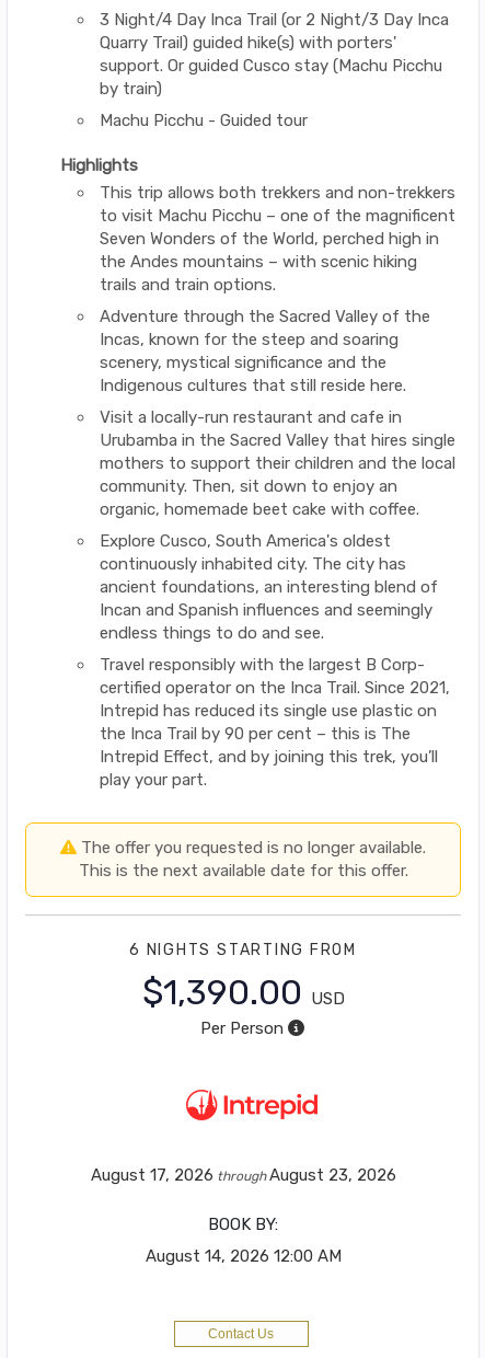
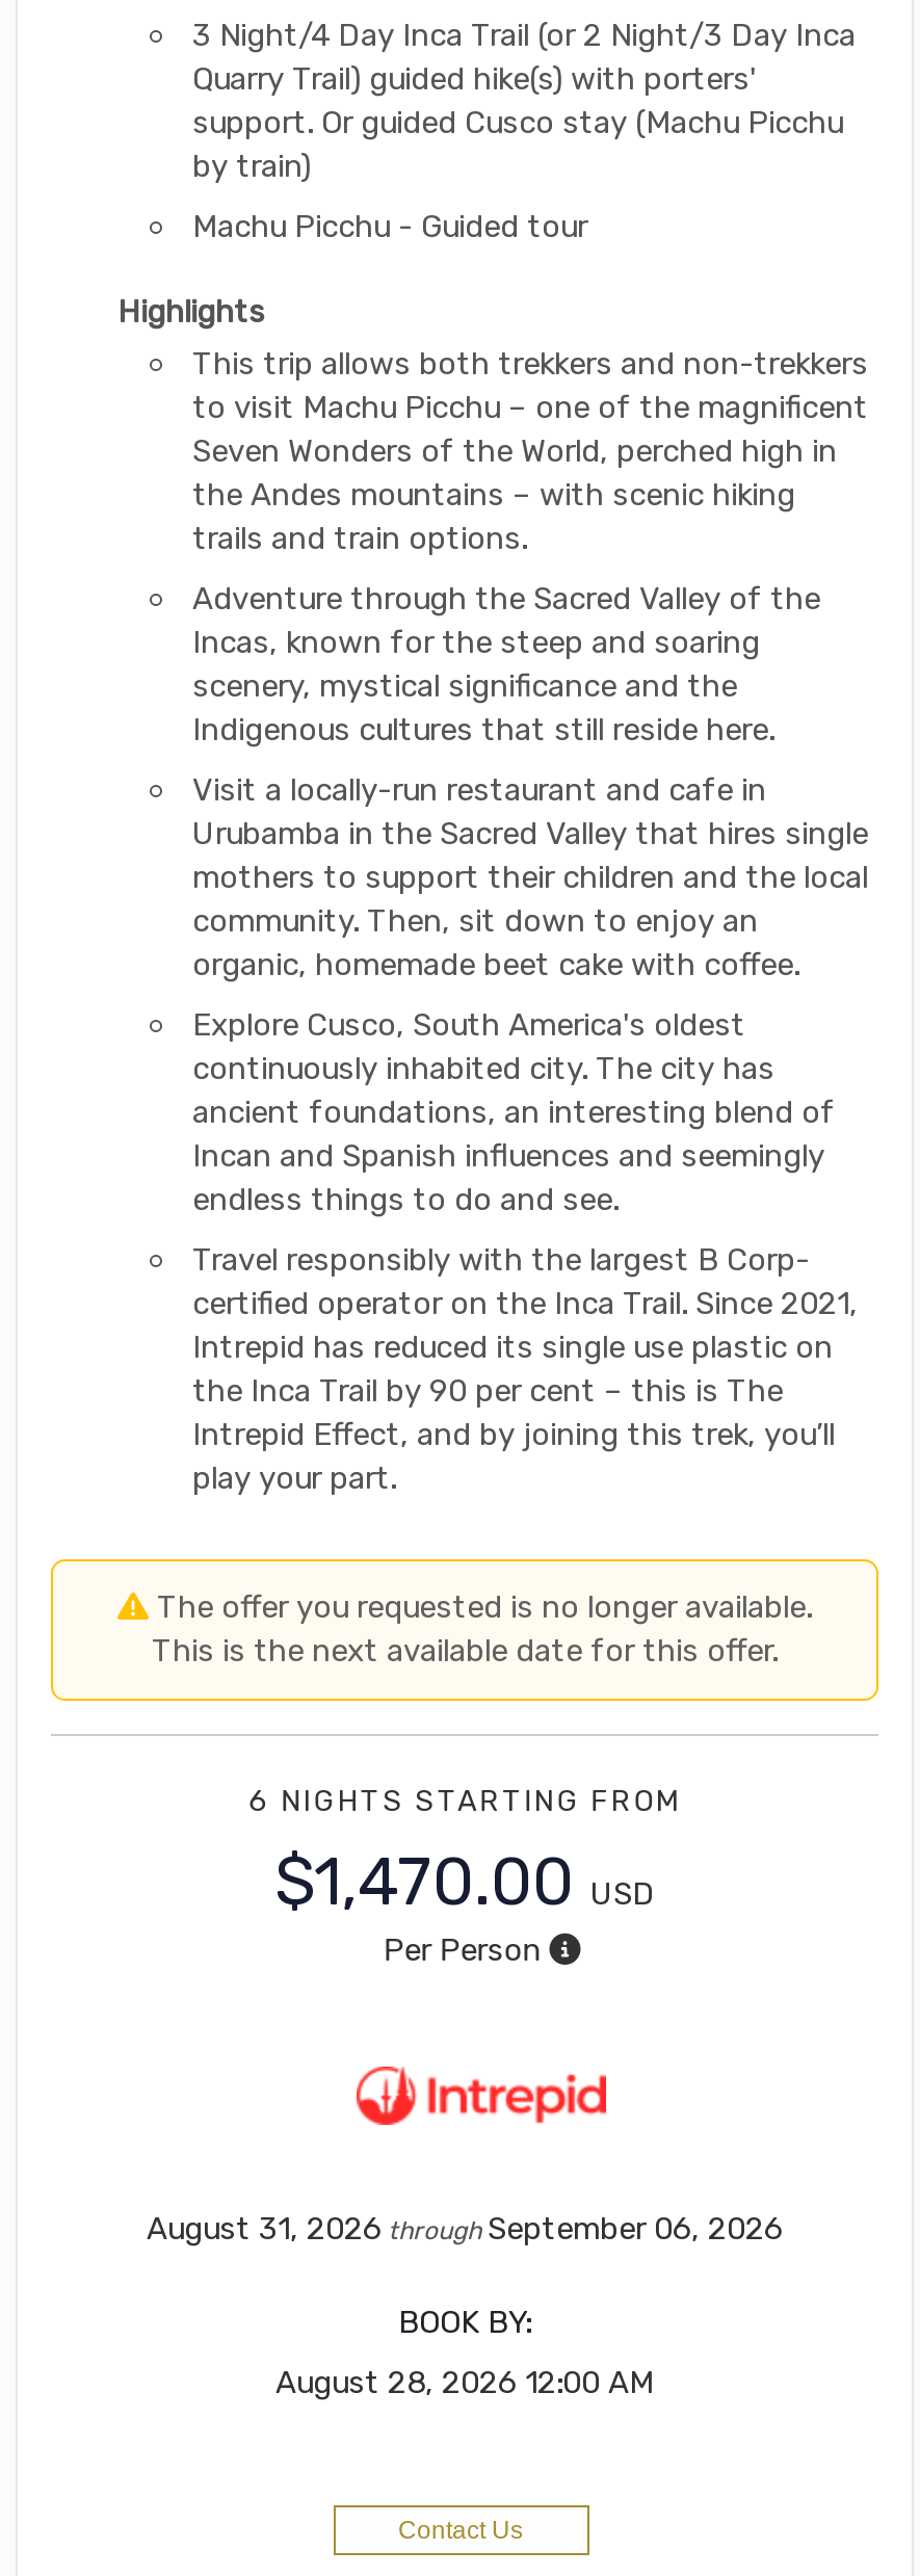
- $1,390.00 USD
+ $1,470.00 USD

- August 17, 2026 throughAugust 23, 2026
+ August 31, 2026 throughSeptember 06, 2026

- August 14, 2026 12:00 AM
+ August 28, 2026 12:00 AM
